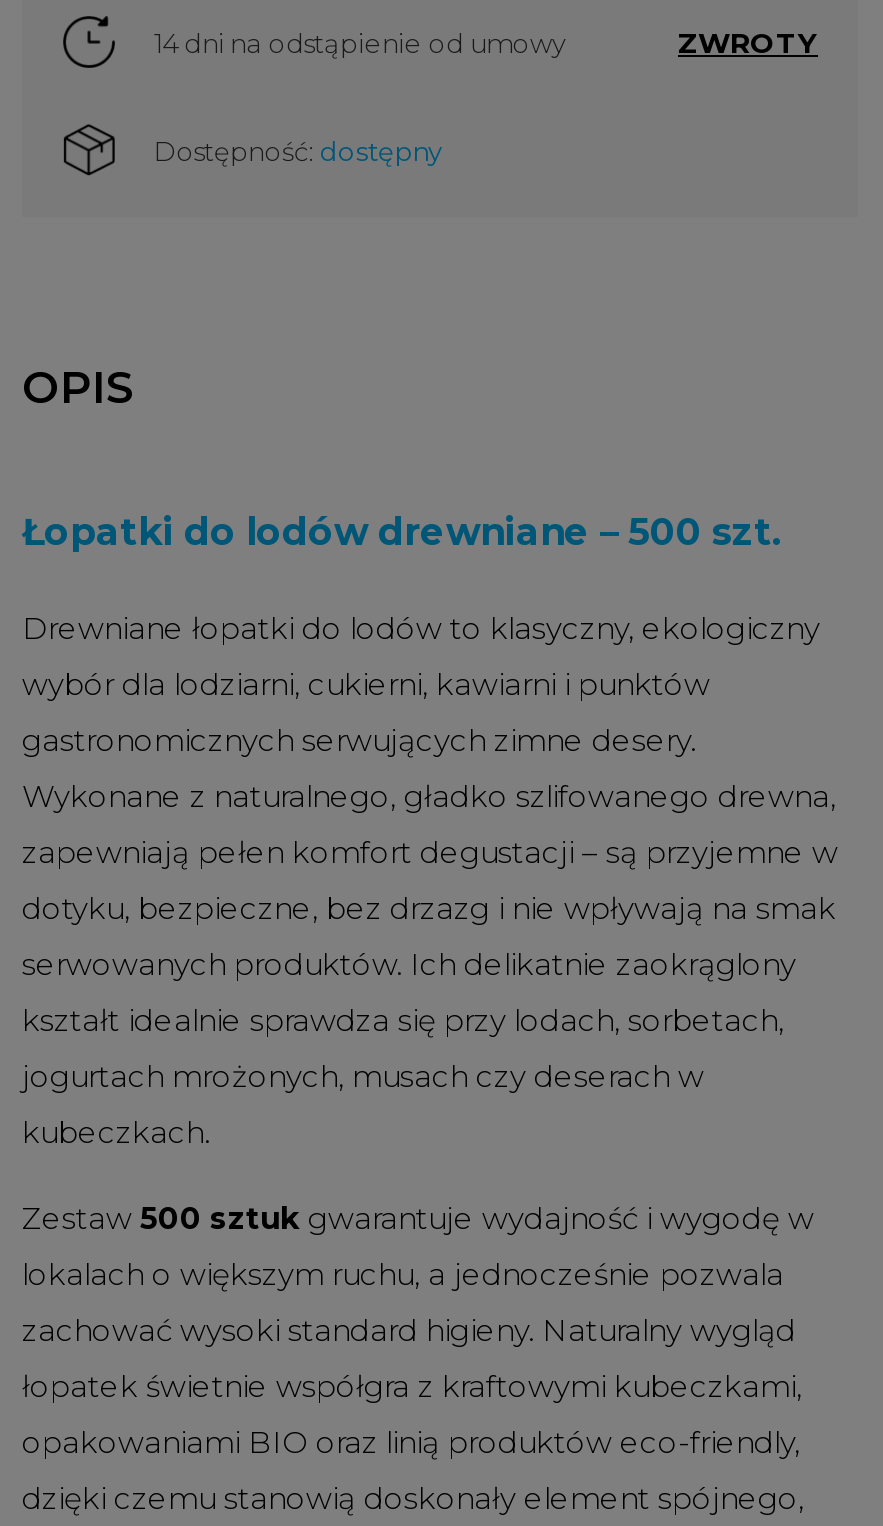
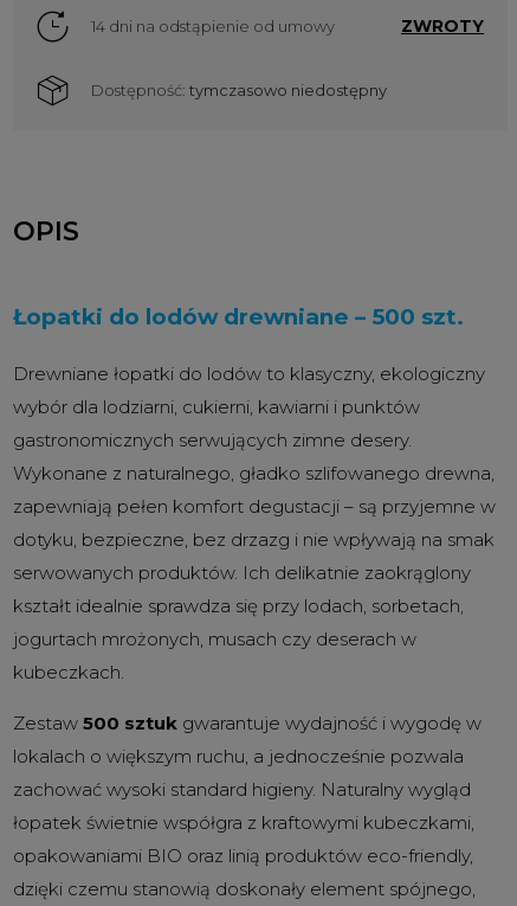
- Dostępność: dostępny
+ Dostępność: tymczasowo niedostępny
